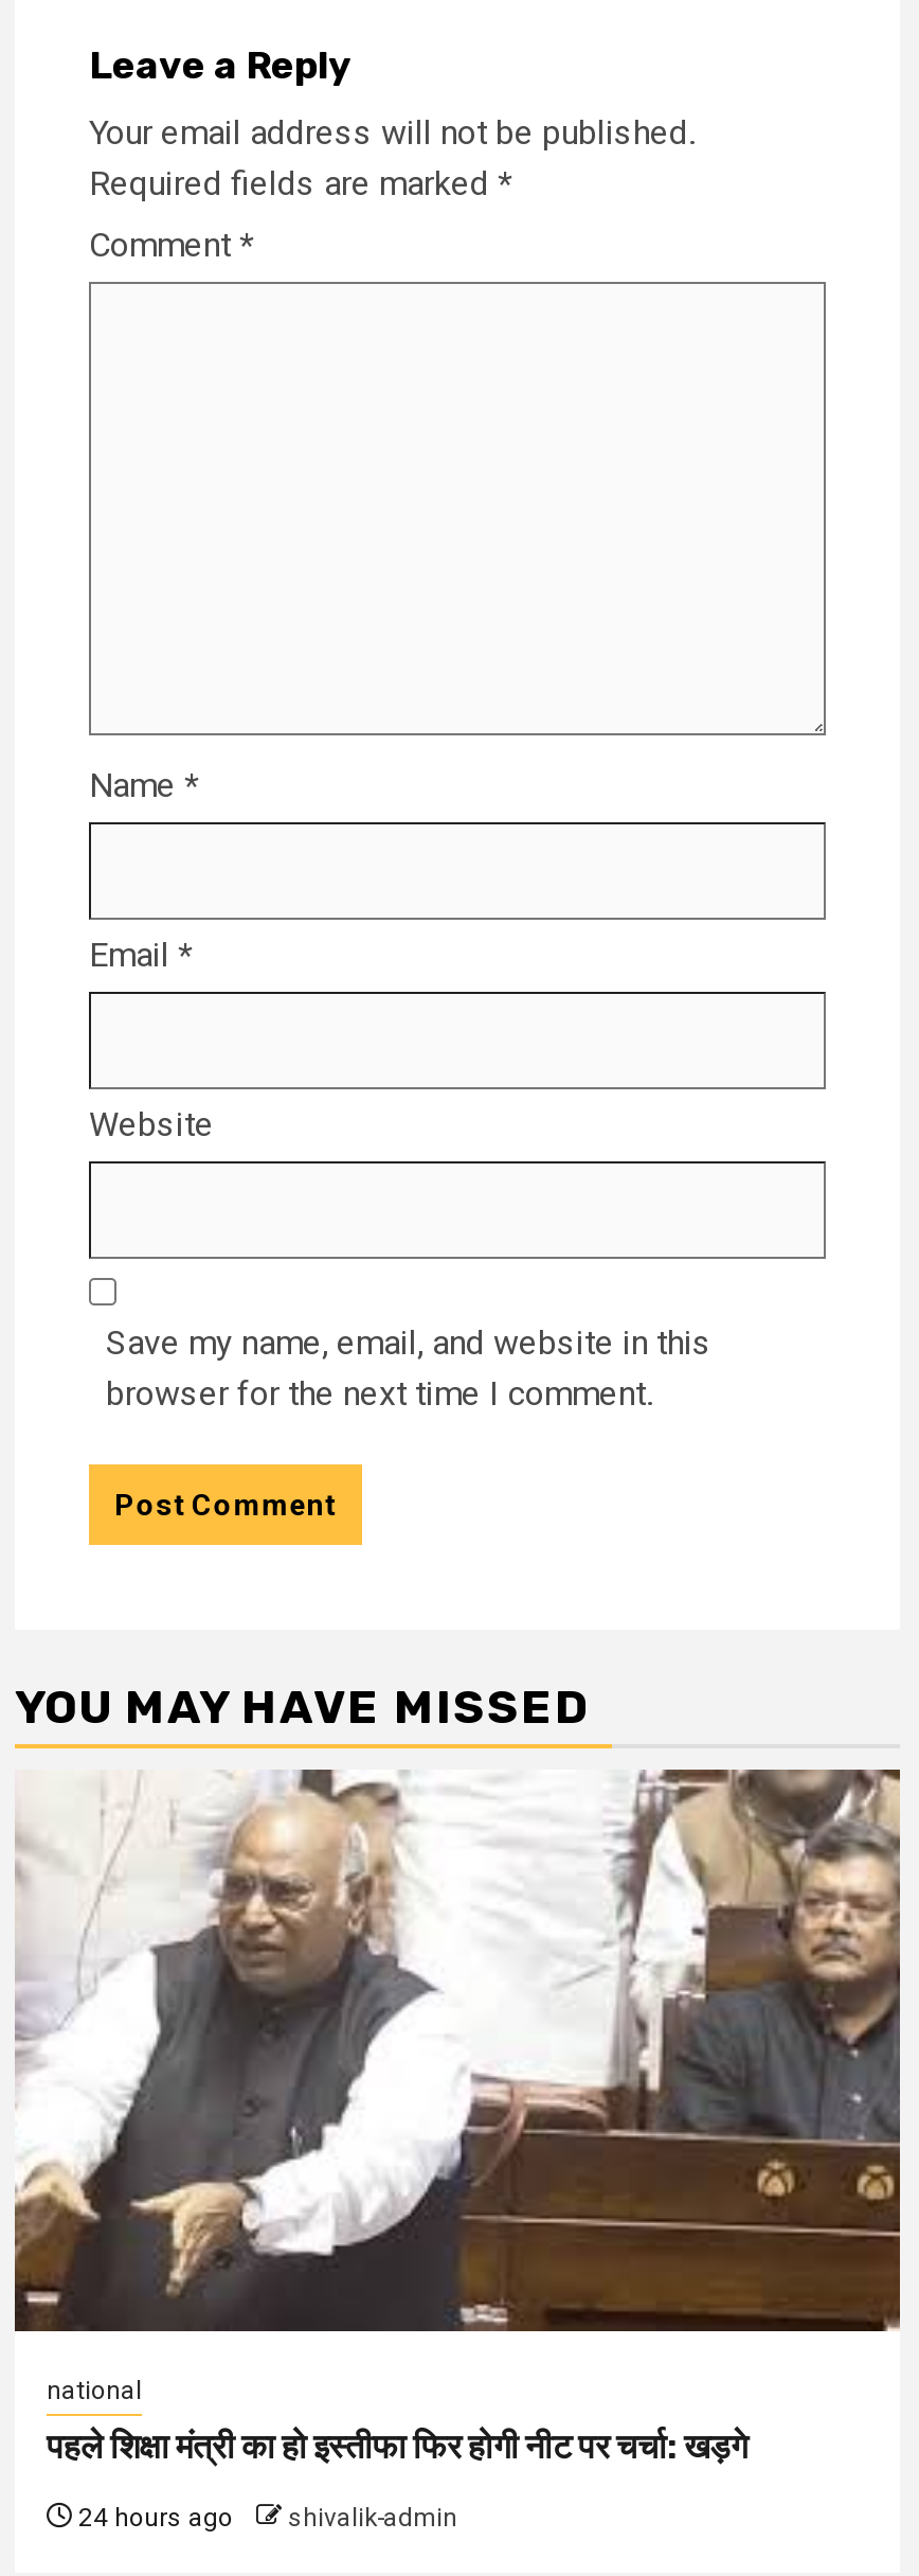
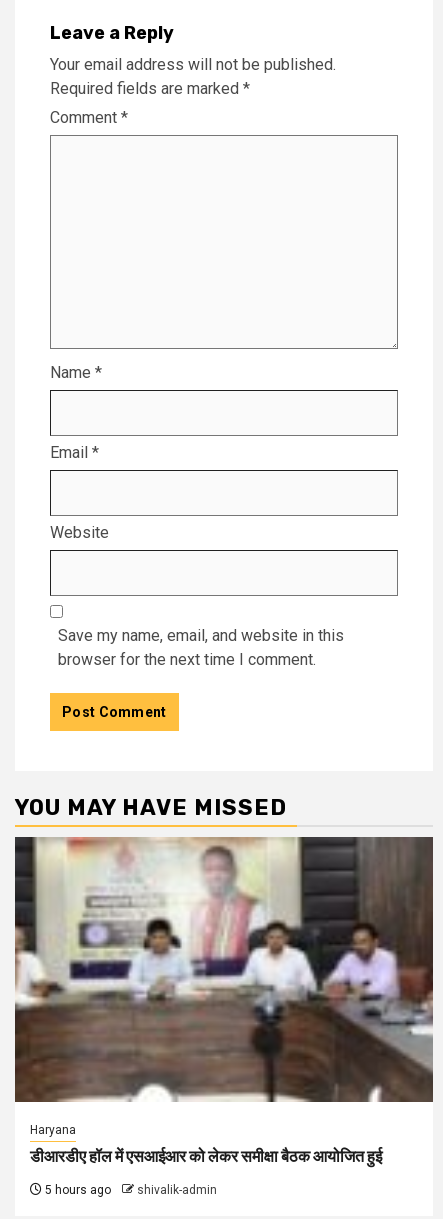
- [image]
- national
+ [image]
+ Haryana

- पहले शिक्षा मंत्री का हो इस्तीफा फिर होगी नीट पर चर्चा: खड़गे
+ डीआरडीए हॉल में एसआईआर को लेकर समीक्षा बैठक आयोजित हुई

- 24 hours ago shivalik-admin
+ 5 hours ago shivalik-admin
